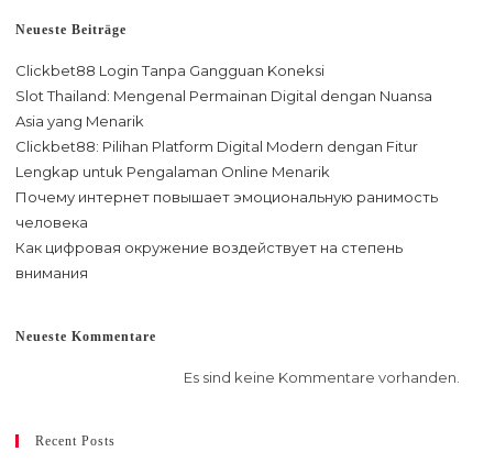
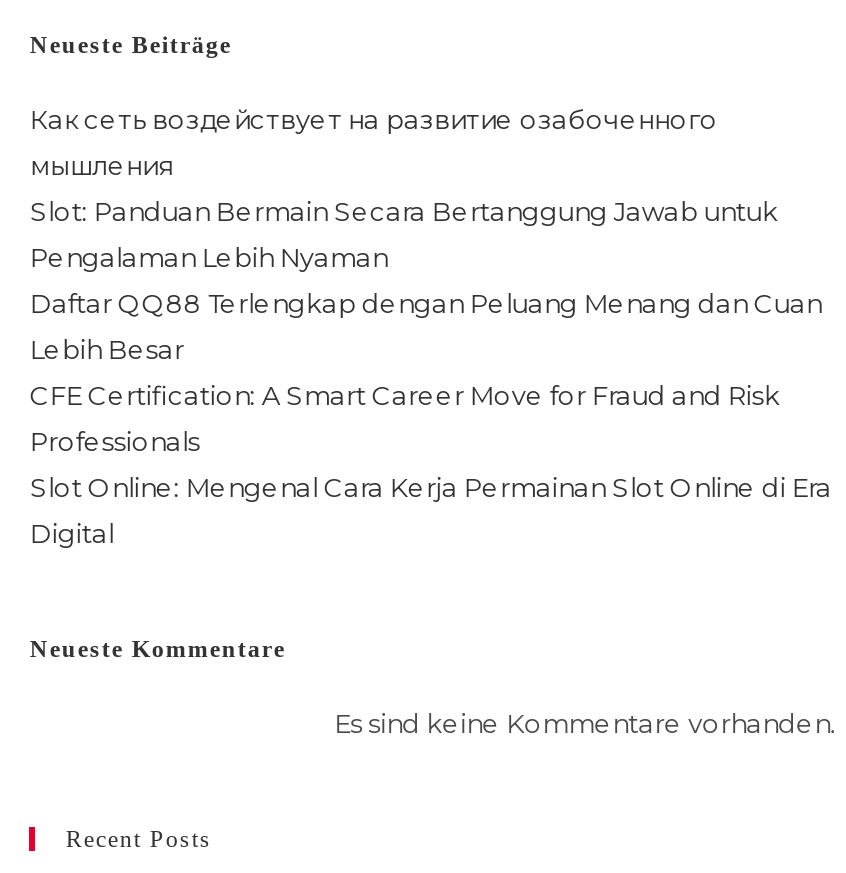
- Clickbet88 Login Tanpa Gangguan Koneksi
- Slot Thailand: Mengenal Permainan Digital dengan Nuansa
- Asia yang Menarik
- Clickbet88: Pilihan Platform Digital Modern dengan Fitur
- Lengkap untuk Pengalaman Online Menarik
- Почему интернет повышает эмоциональную ранимость
- человека
- Как цифровая окружение воздействует на степень
- внимания
+ Как сеть воздействует на развитие озабоченного
+ мышления
+ Slot: Panduan Bermain Secara Bertanggung Jawab untuk
+ Pengalaman Lebih Nyaman
+ Daftar QQ88 Terlengkap dengan Peluang Menang dan Cuan
+ Lebih Besar
+ CFE Certification: A Smart Career Move for Fraud and Risk
+ Professionals
+ Slot Online: Mengenal Cara Kerja Permainan Slot Online di Era
+ Digital
